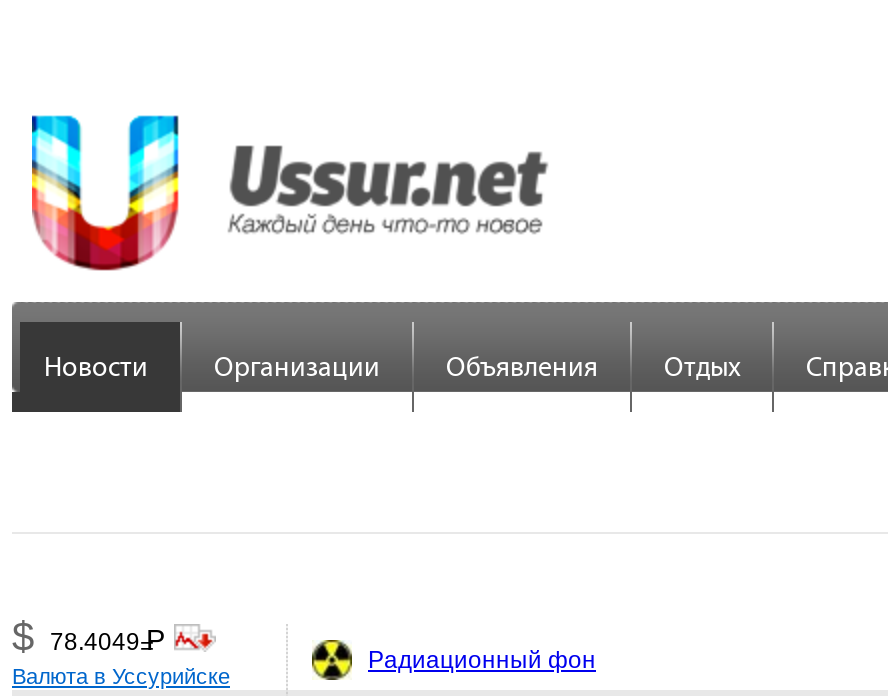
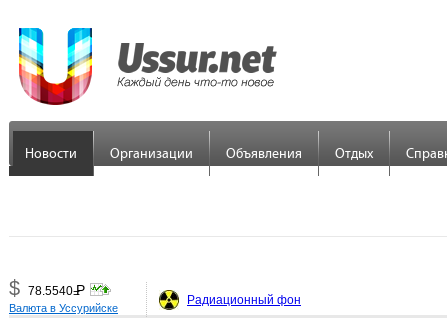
- $ 78.4049= Р
+ $ 78.5540= Р
